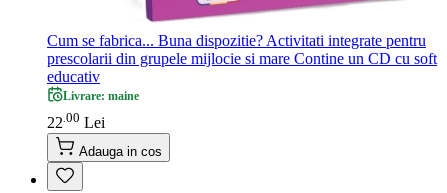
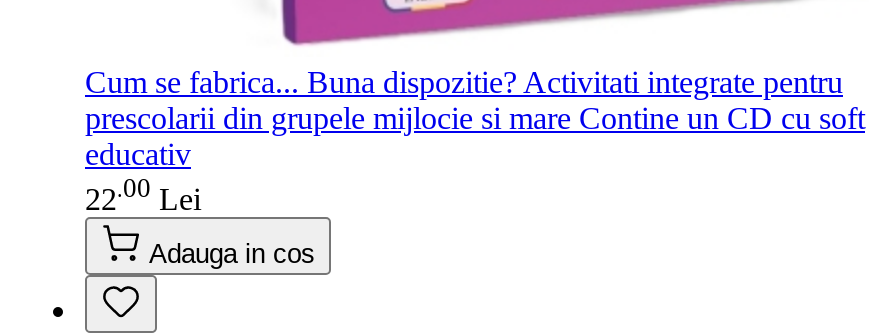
- Livrare: maine
